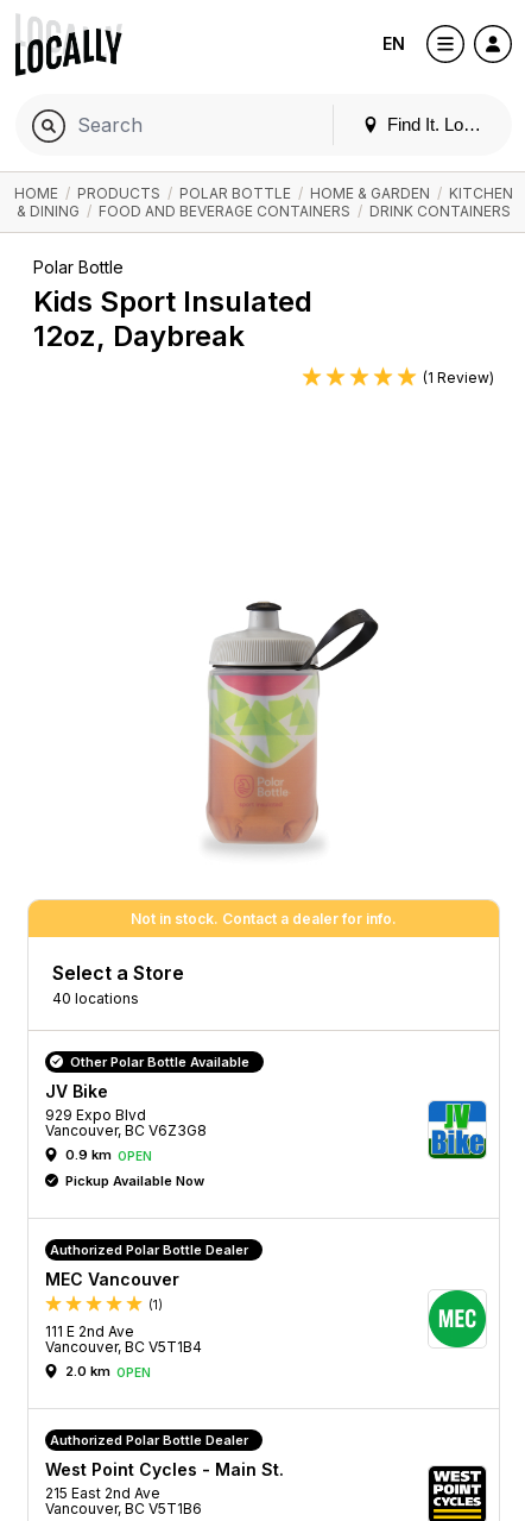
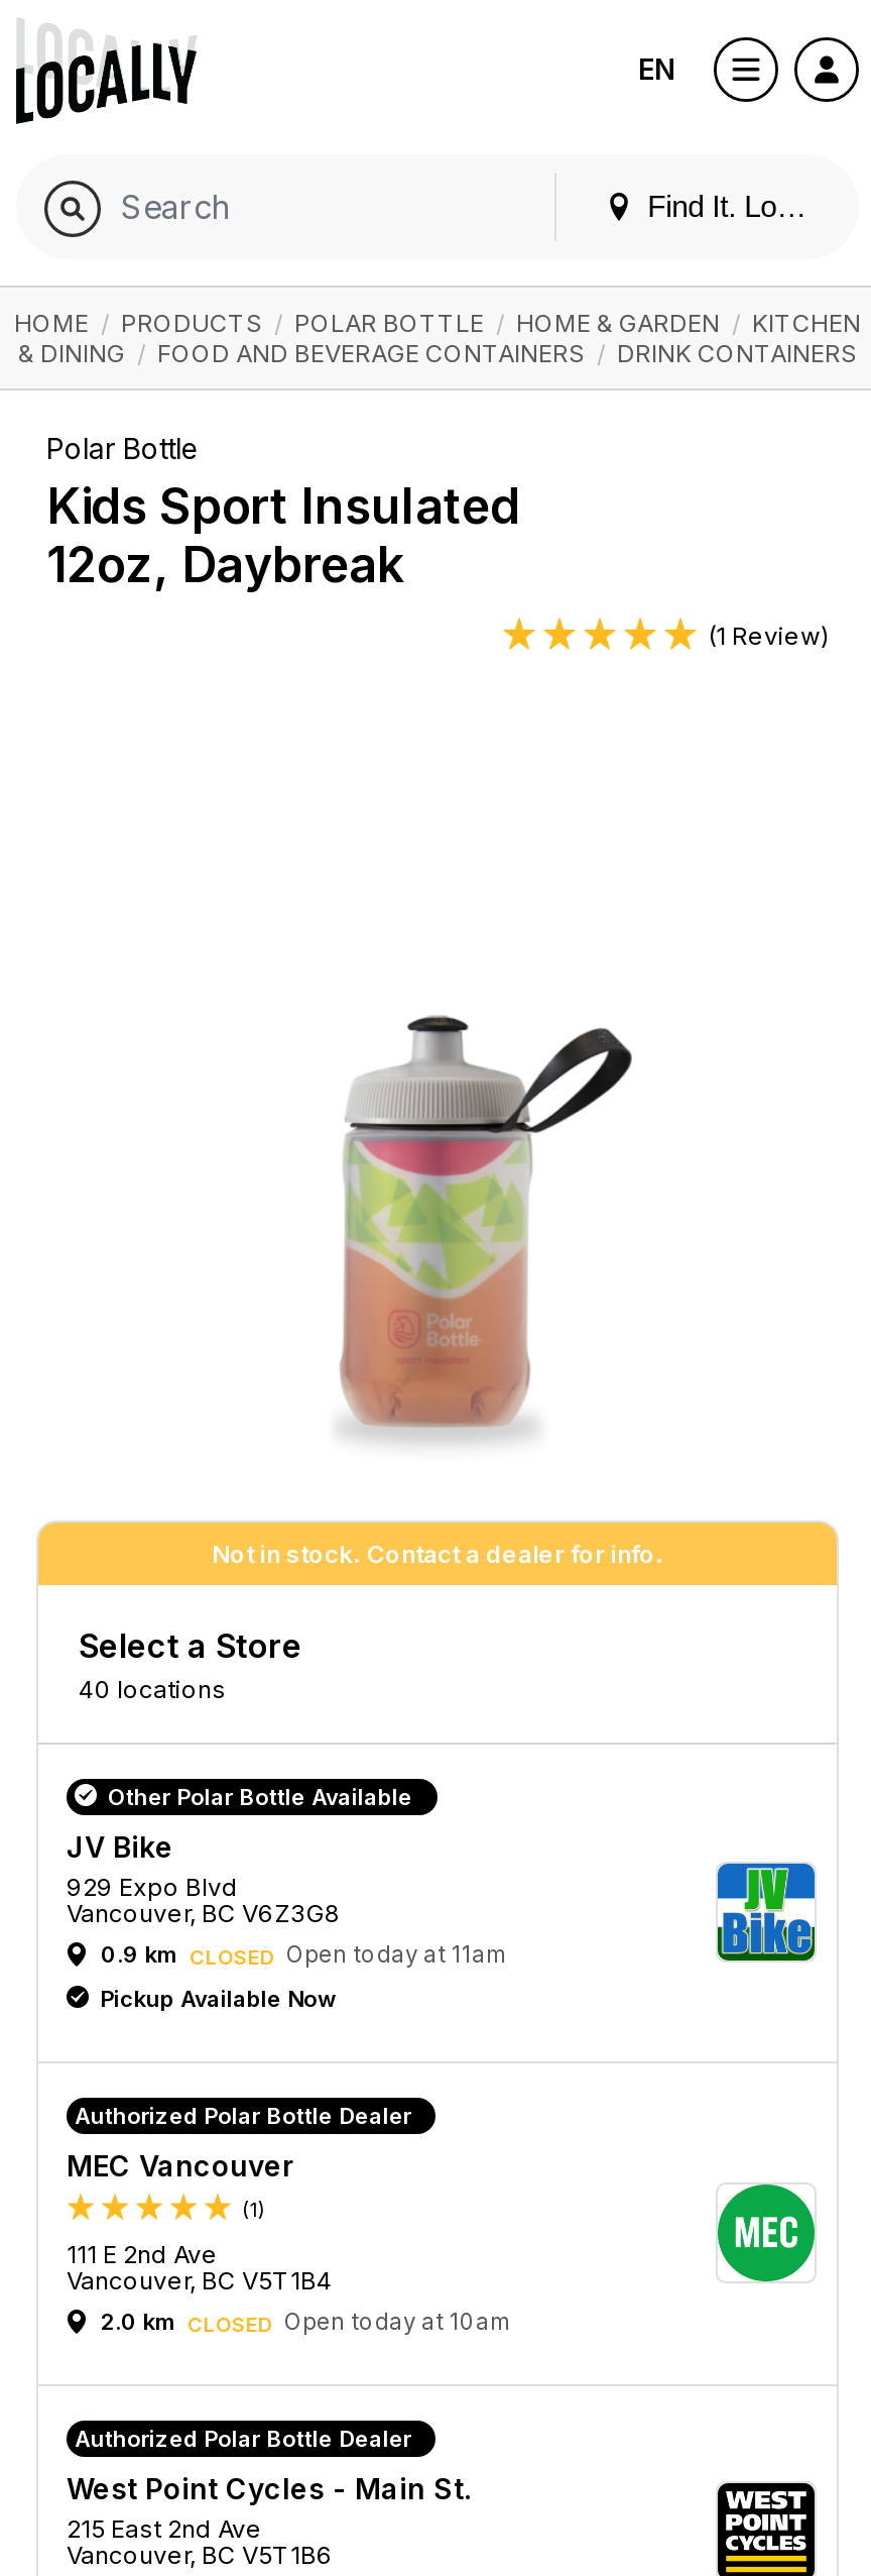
- 0.9 km OPEN
+ 0.9 km CLOSED Open today at 11am

- 2.0 km OPEN
+ 2.0 km CLOSED Open today at 10am
